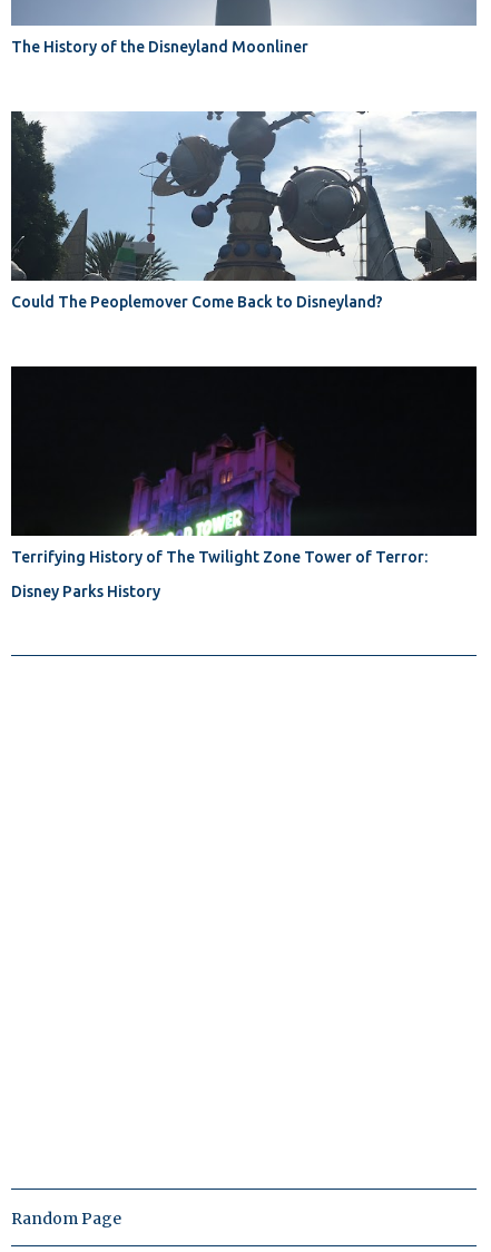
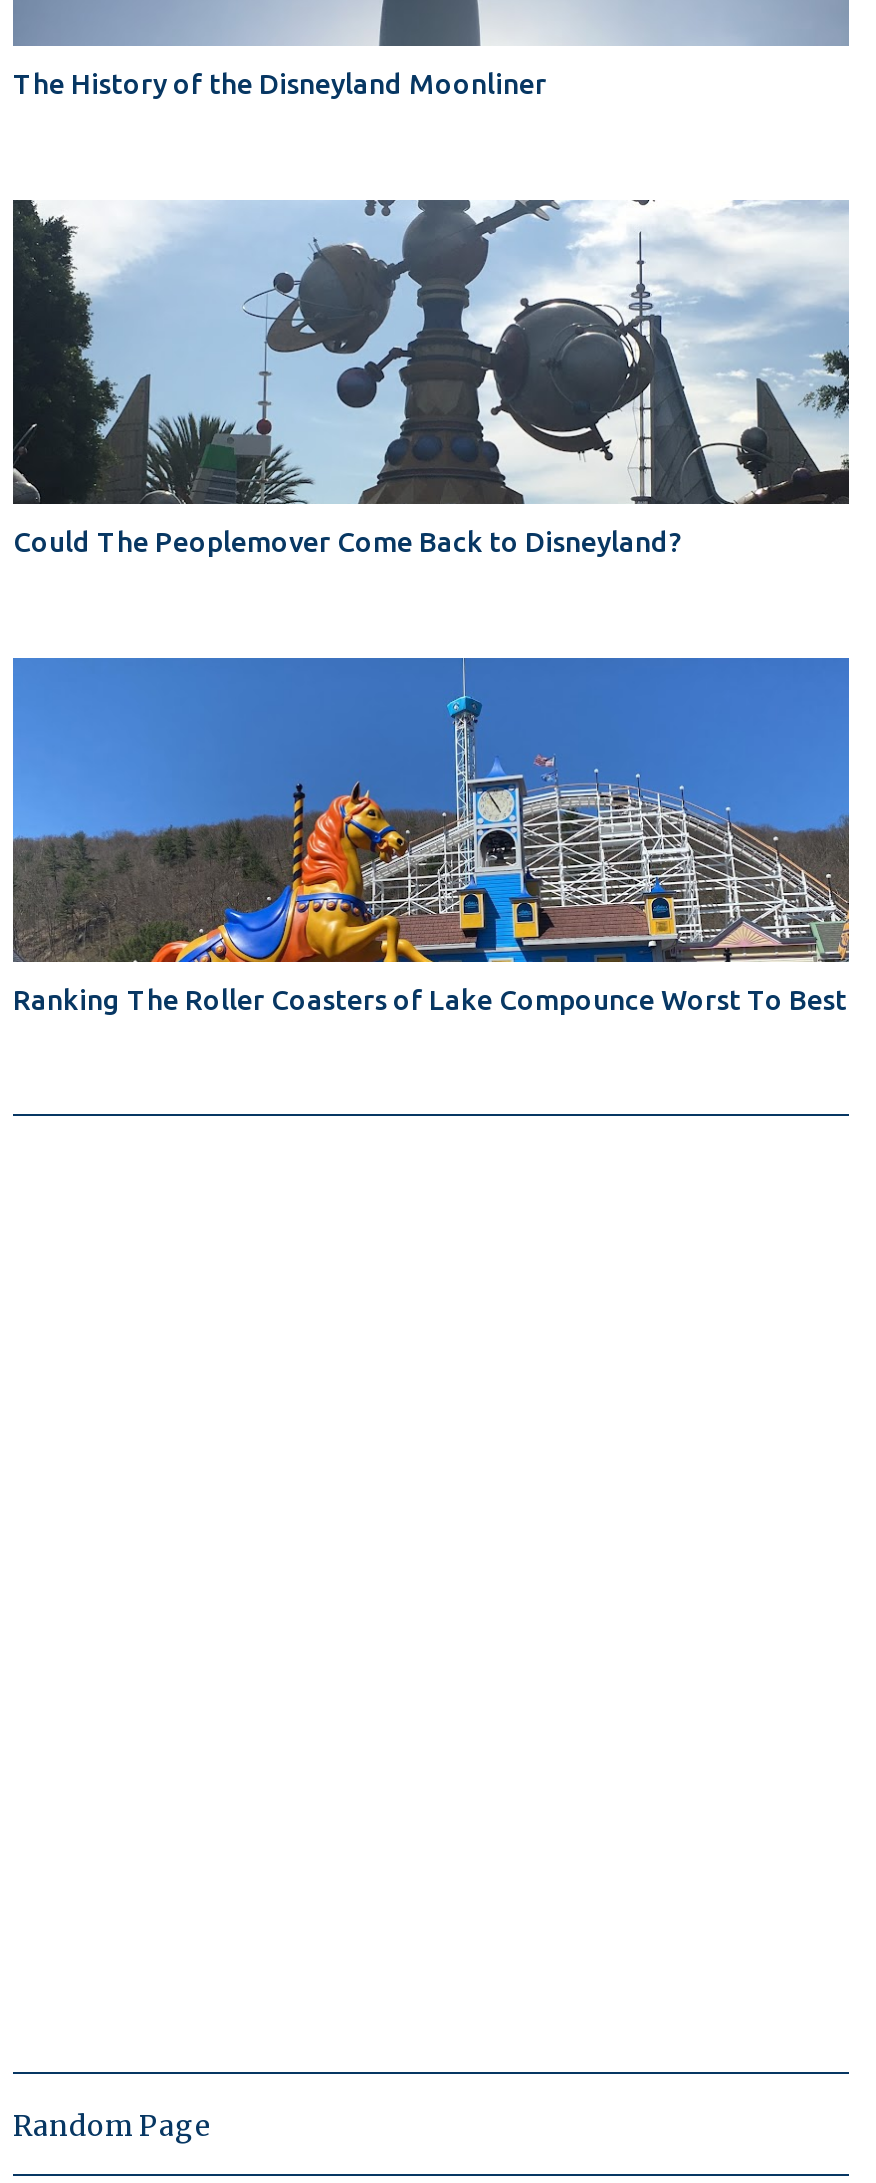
- [image]
- Terrifying History of The Twilight Zone Tower of Terror:
- Disney Parks History
+ [image]
+ Ranking The Roller Coasters of Lake Compounce Worst To Best
